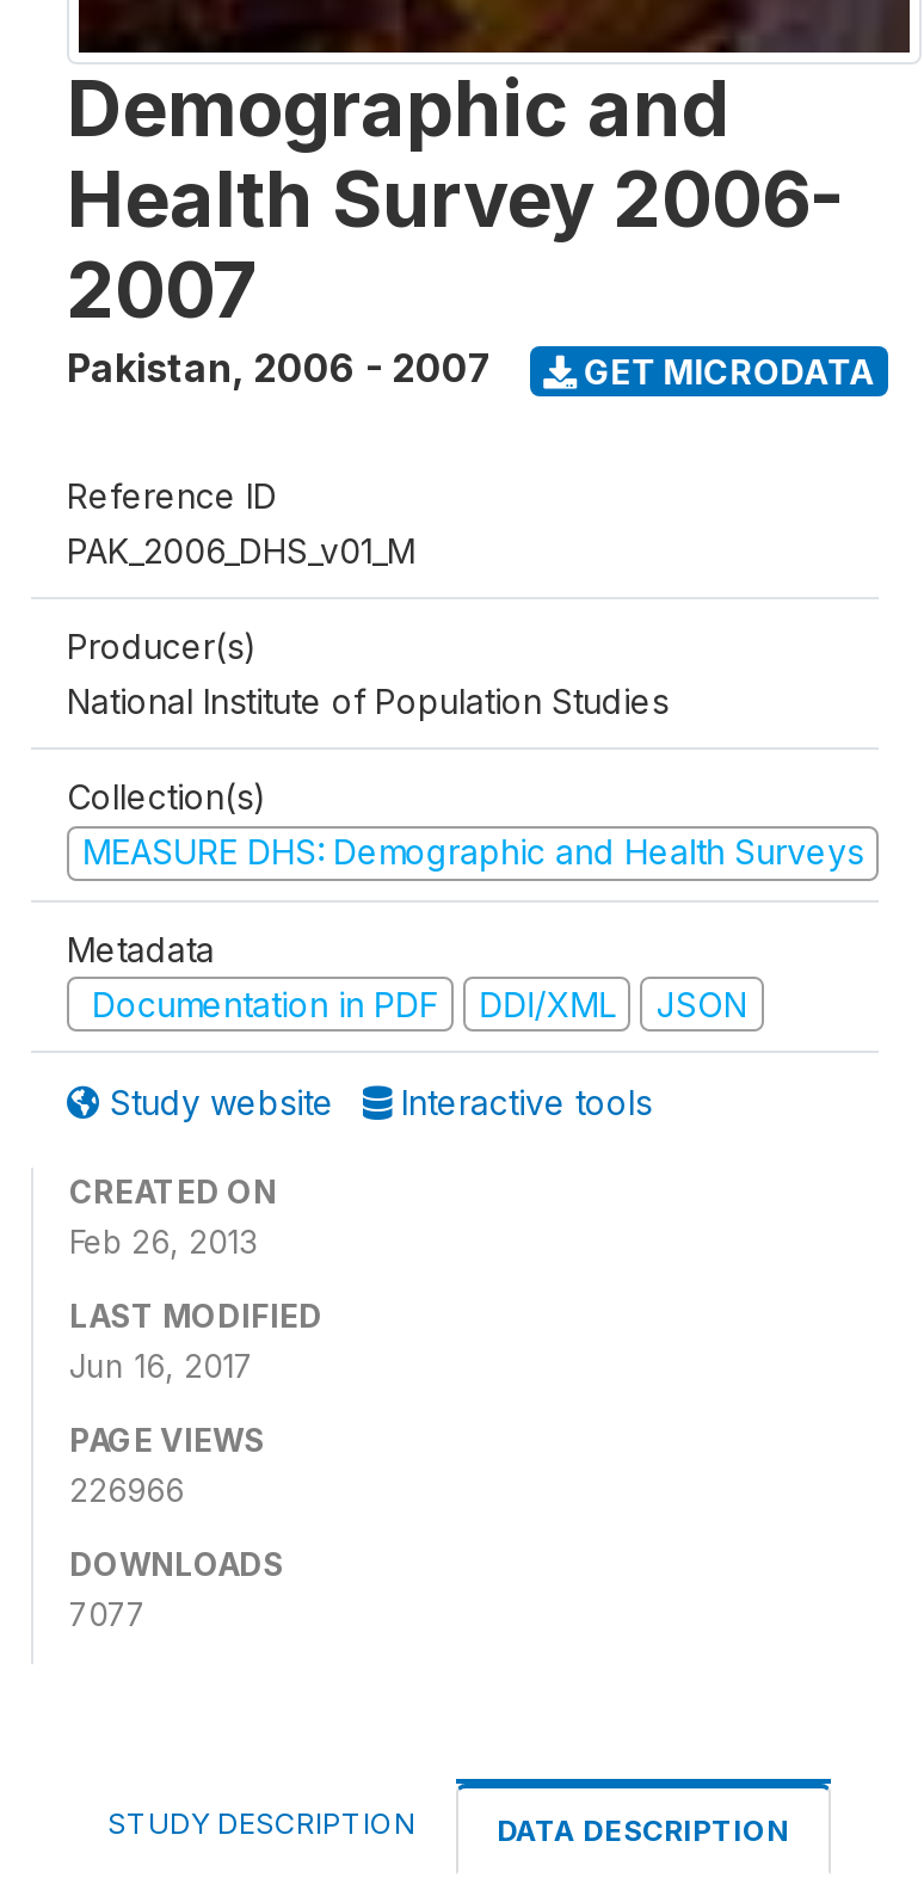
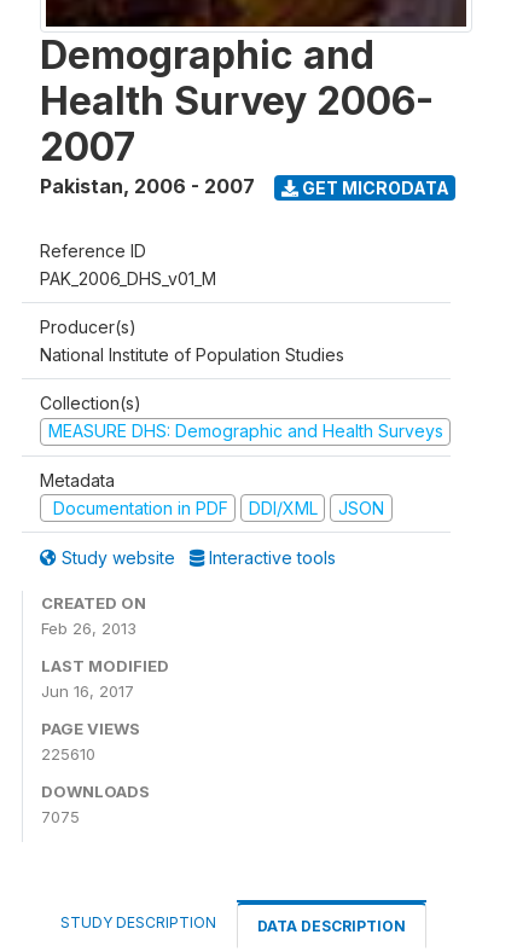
- 226966
+ 225610

- 7077
+ 7075
